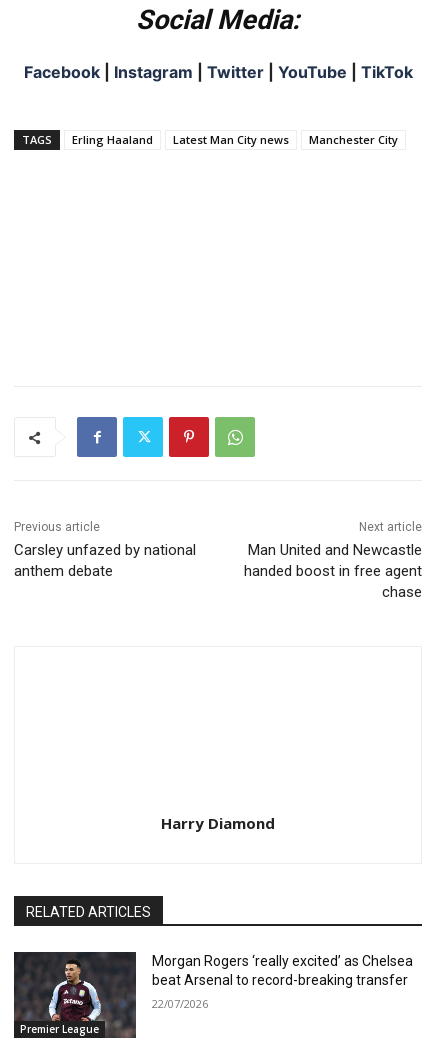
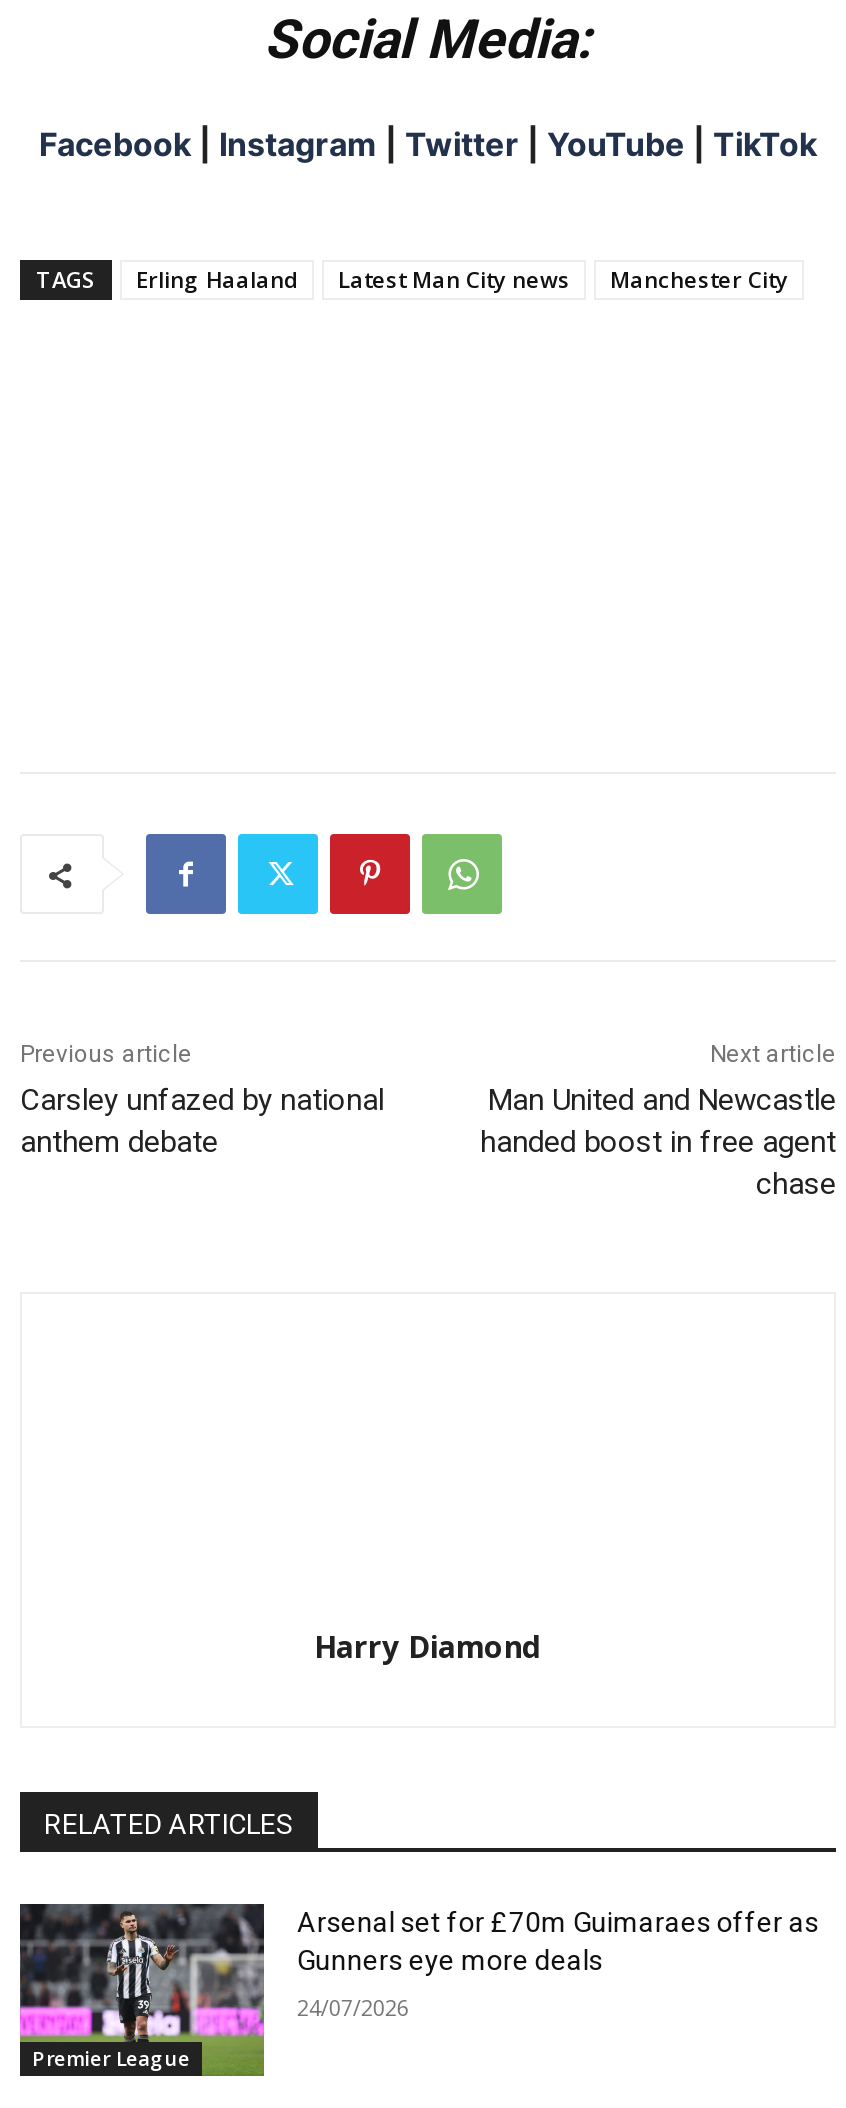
- [image]
- Morgan Rogers ‘really excited’ as Chelsea
- beat Arsenal to record-breaking transfer
+ [image]
+ Arsenal set for £70m Guimaraes offer as
+ Gunners eye more deals

- 22/07/2026
+ 24/07/2026
